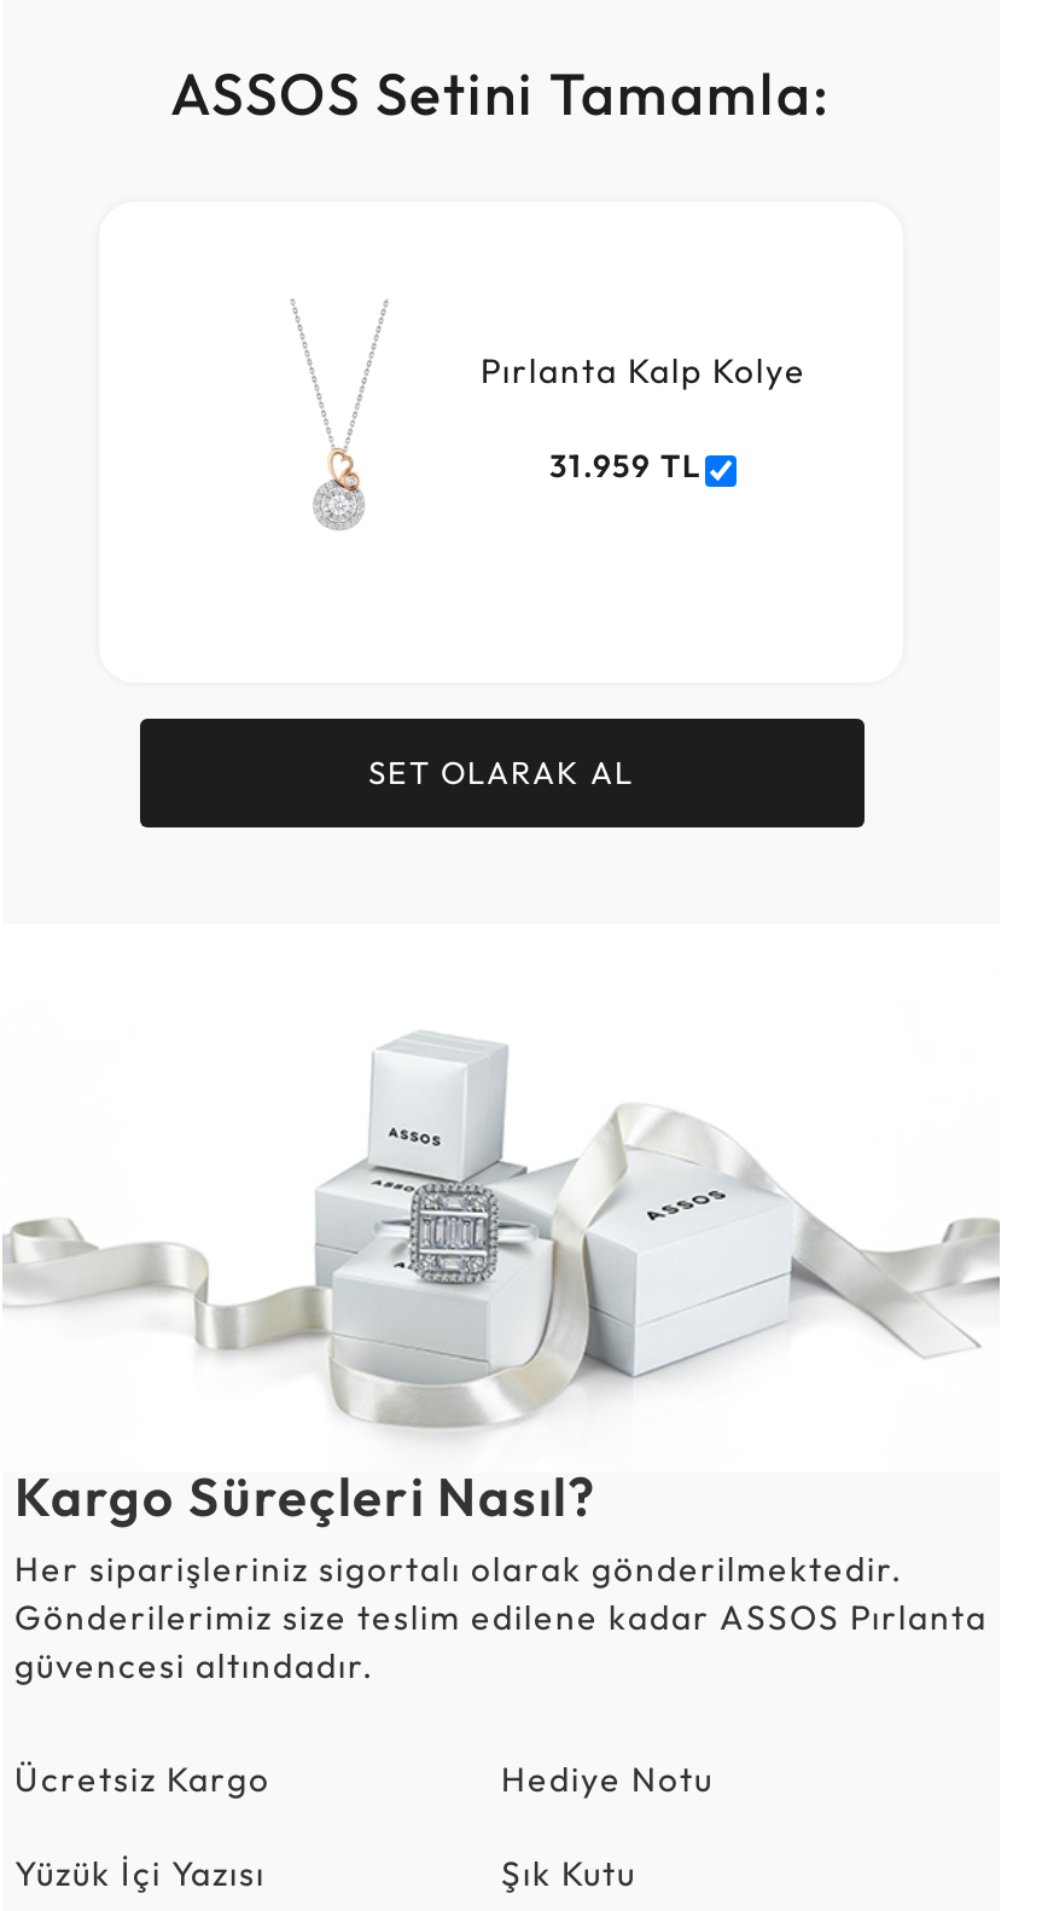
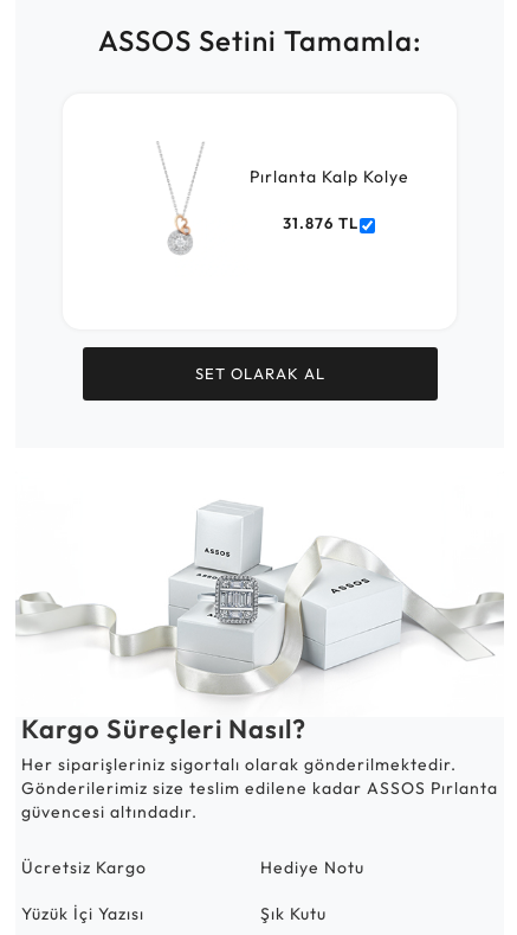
- 31.959 TL
+ 31.876 TL
